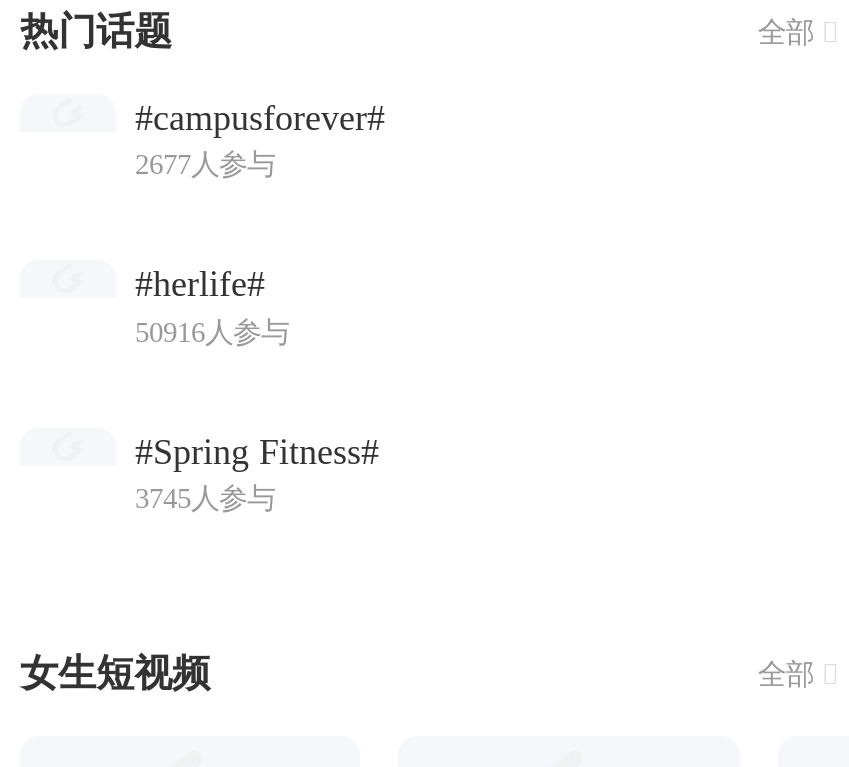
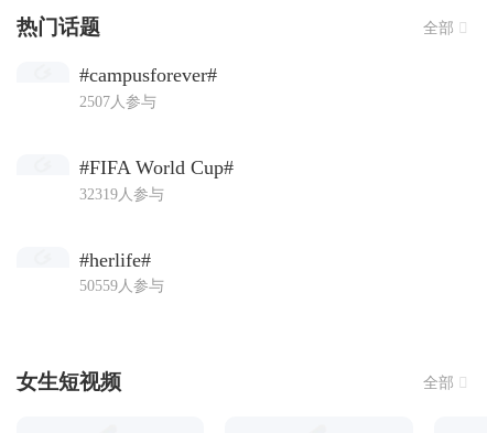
- 2677人参与
+ 2507人参与
+ #FIFA World Cup#
+ 32319人参与

moved down: #herlife#

- 50916人参与
- #Spring Fitness#
- 3745人参与
+ 50559人参与
